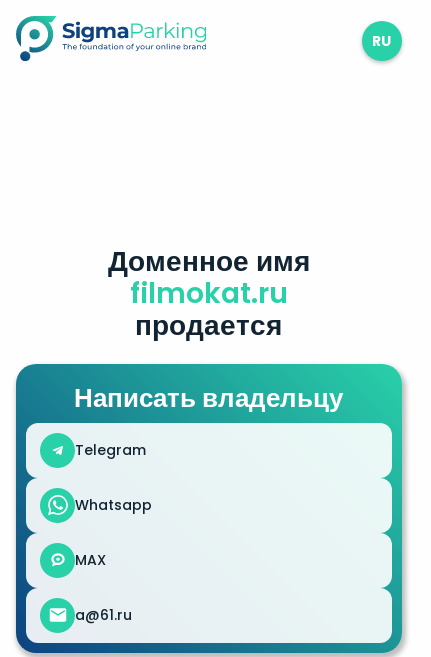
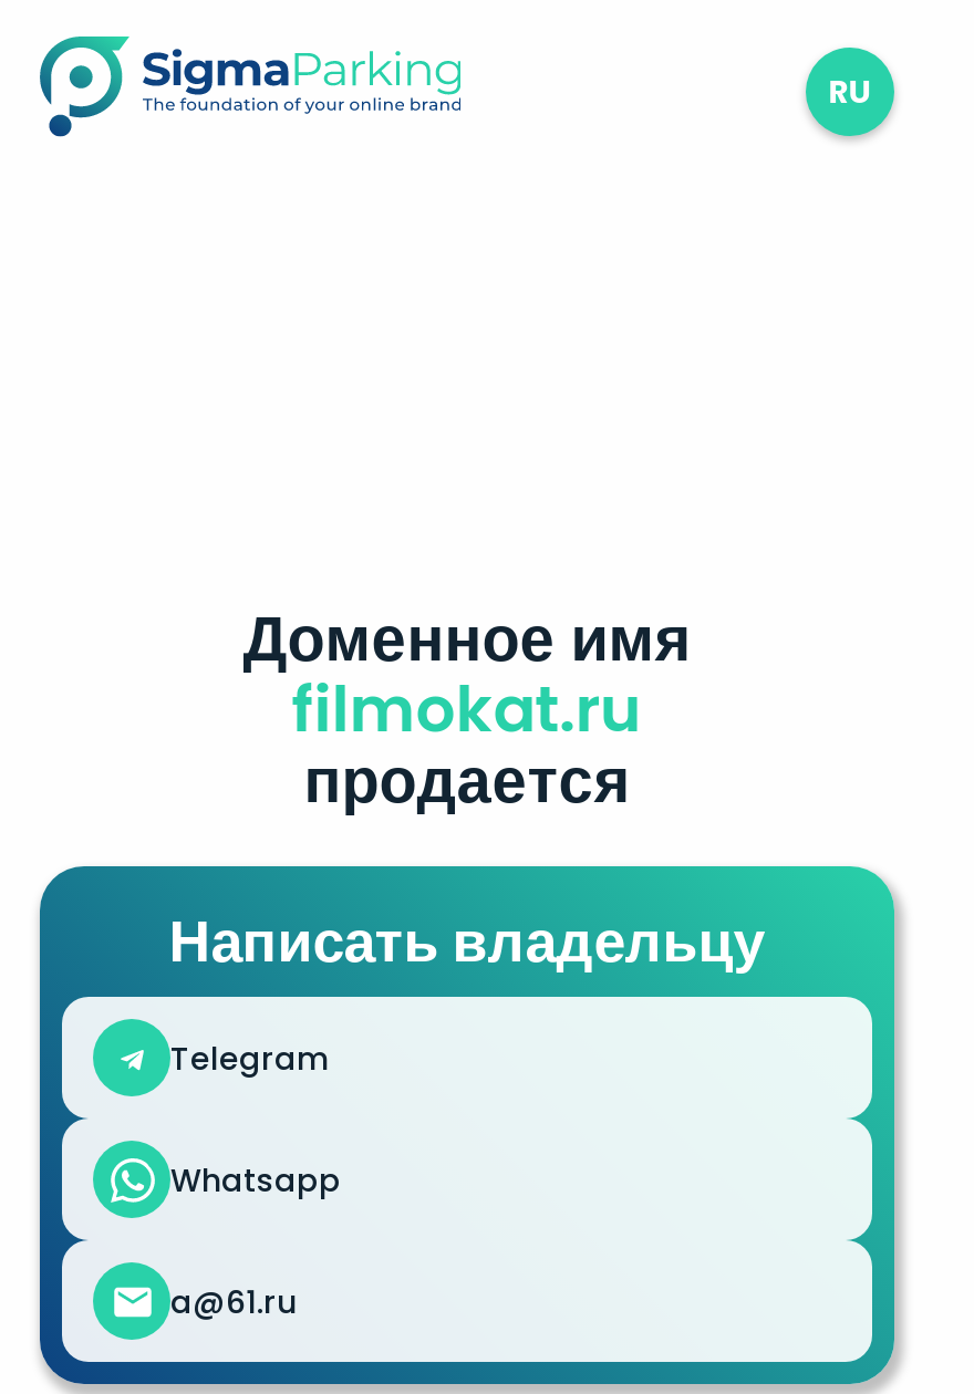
moved down: Доменное имя | filmokat.ru | продается | Написать владельцу | Telegram | Whatsapp

- MAX
